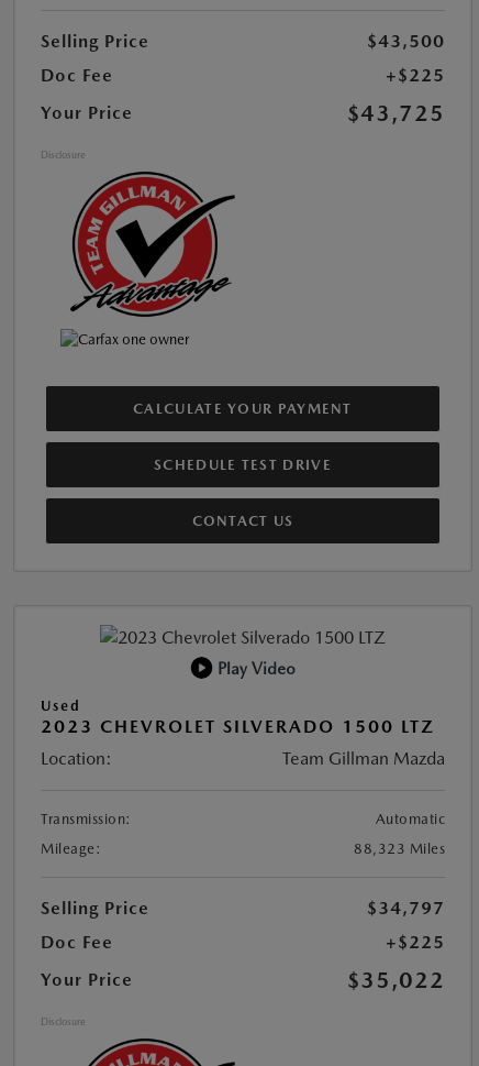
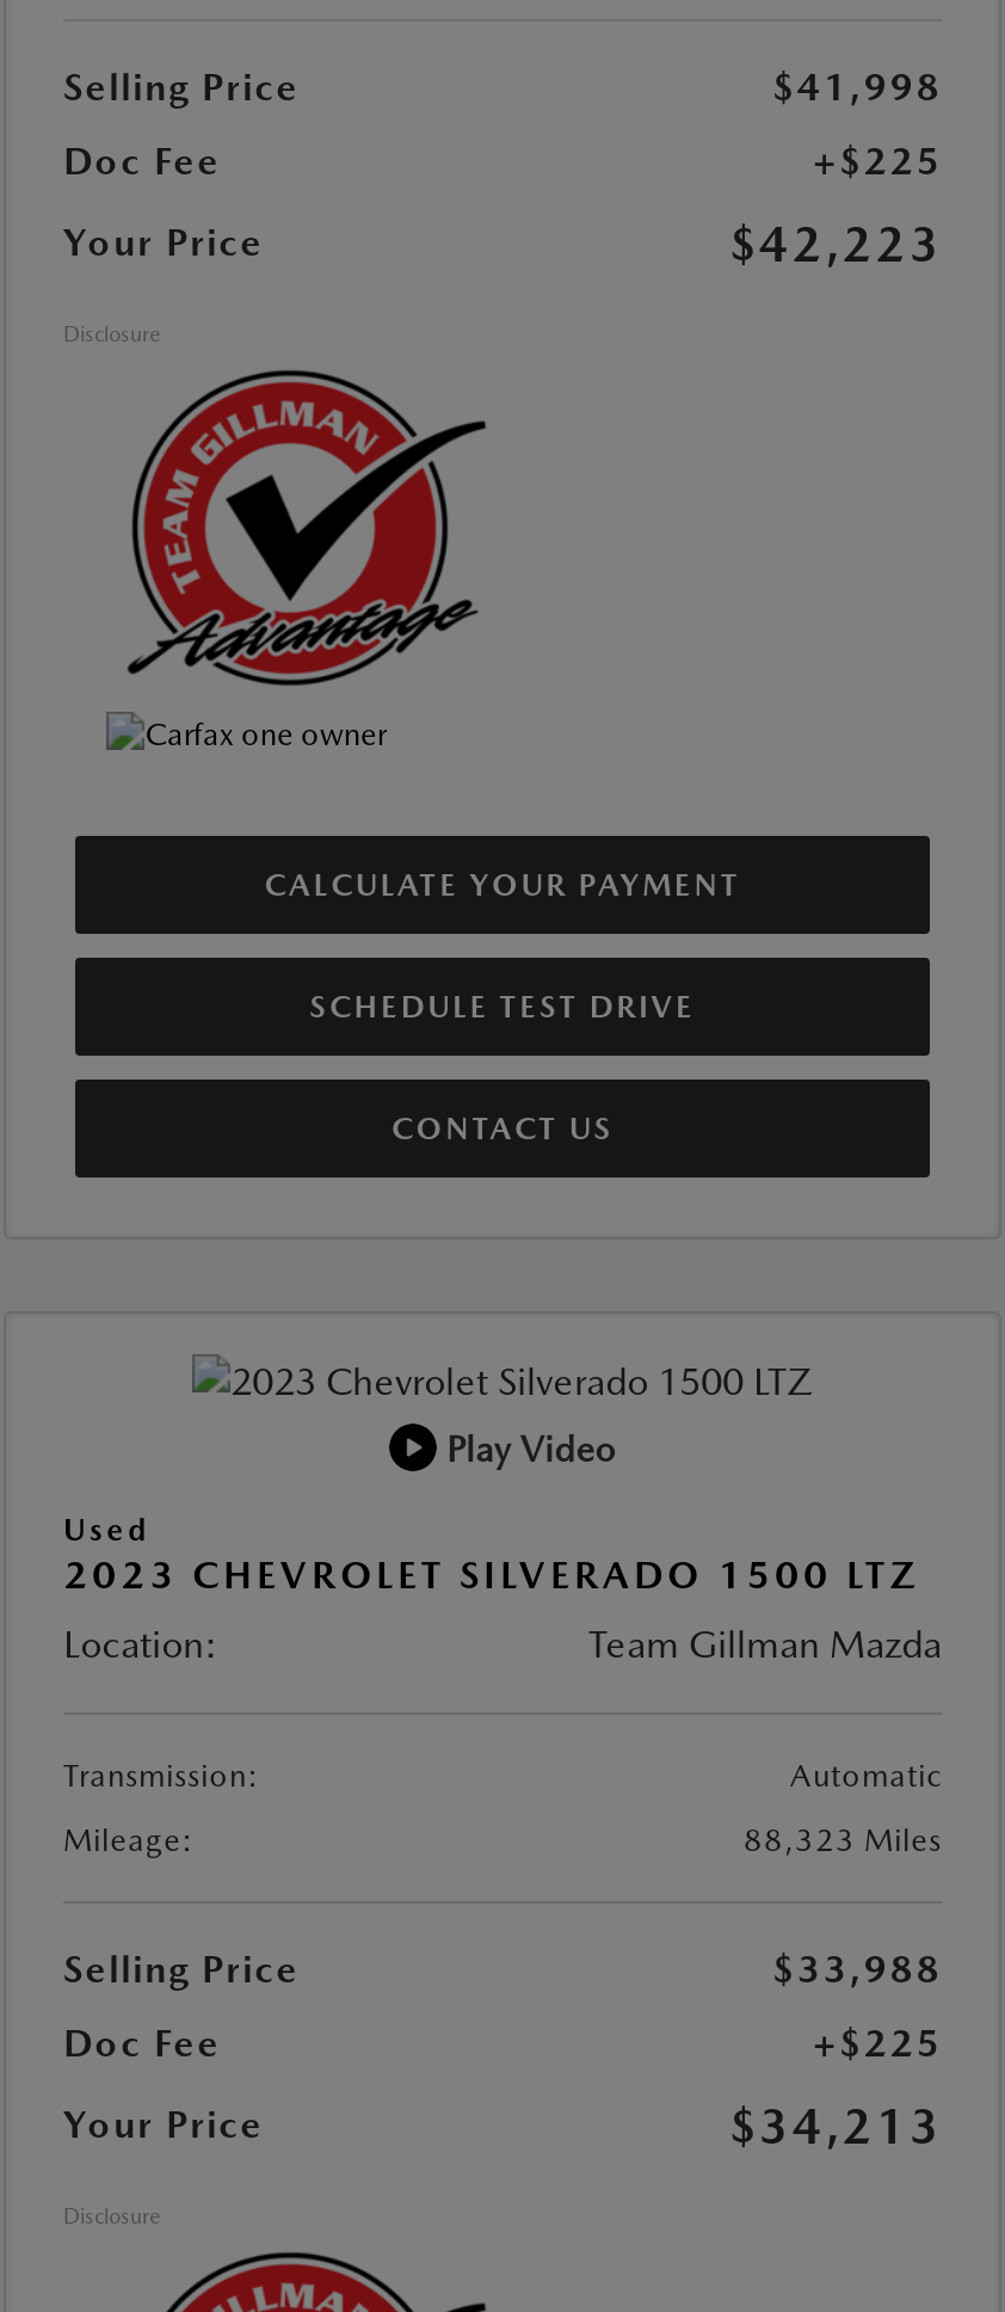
- $43,500
+ $41,998

- $43,725
+ $42,223

- $34,797
+ $33,988

- $35,022
+ $34,213
